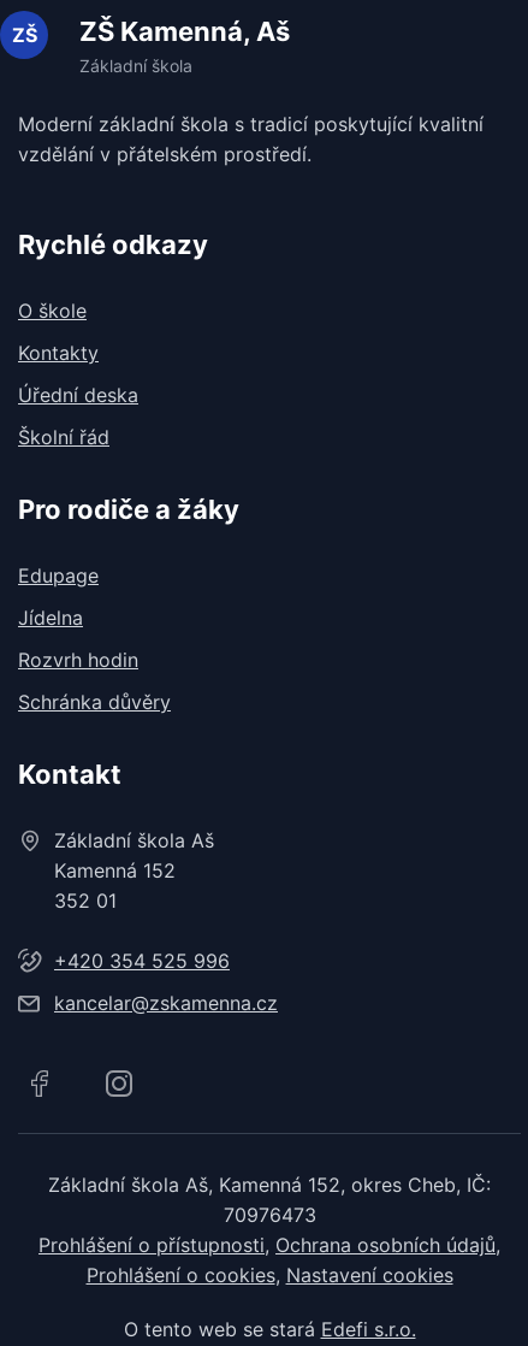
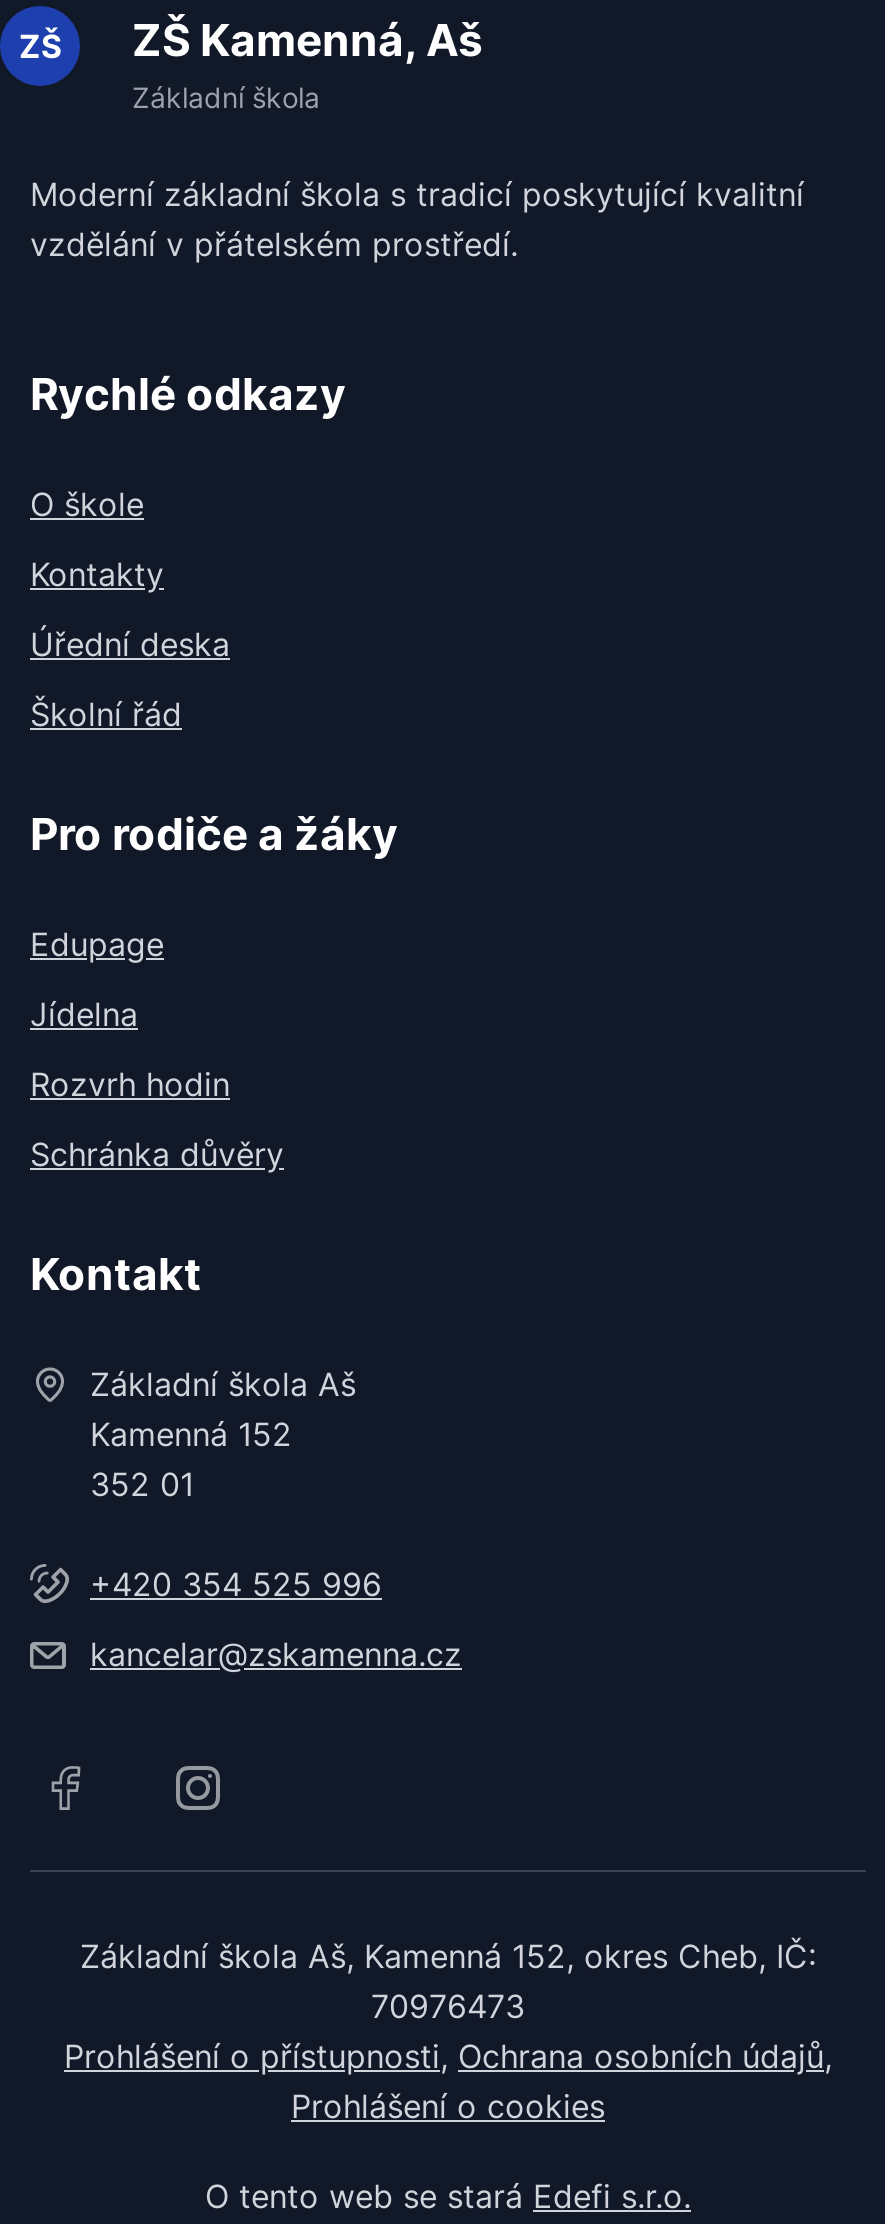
- Prohlášení o cookies Nastavení cookies
+ Prohlášení o cookies
